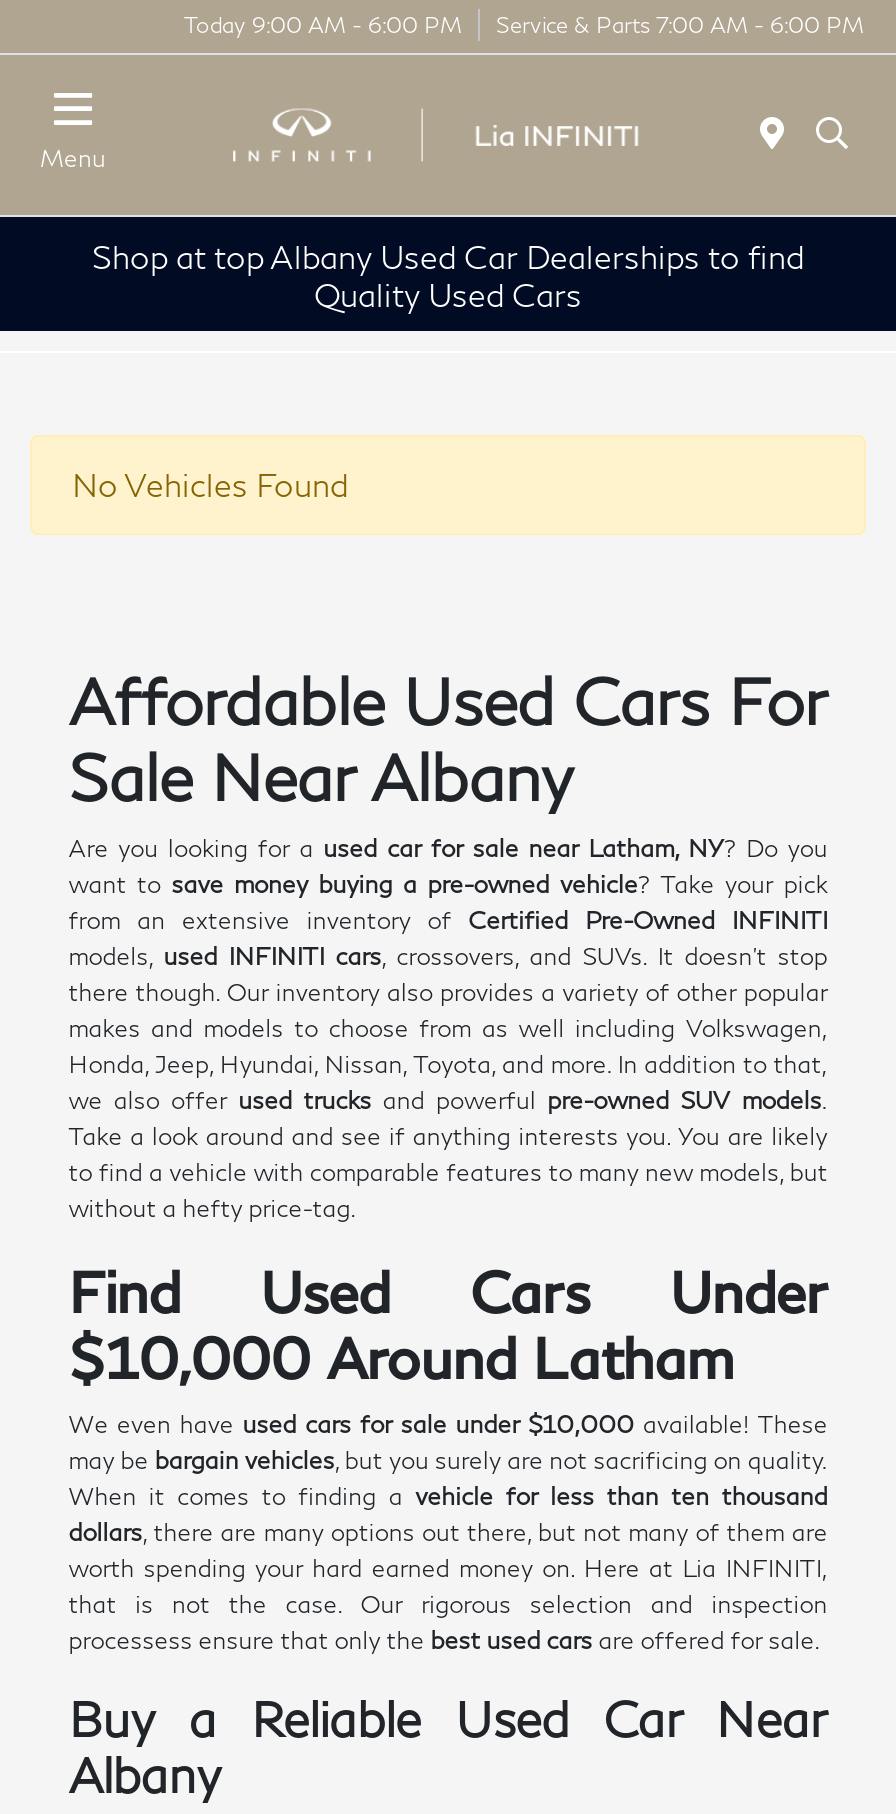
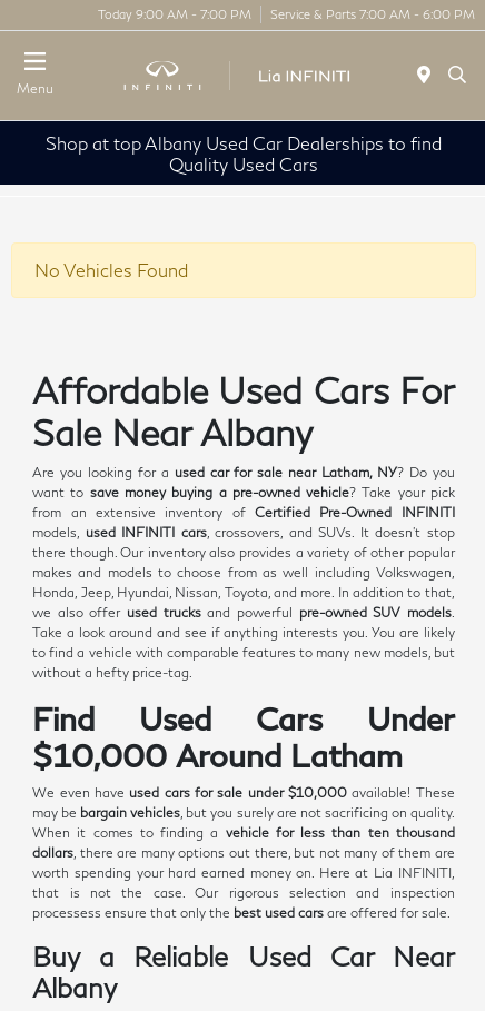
- Today 9:00 AM - 6:00 PM Service & Parts 7:00 AM - 6:00 PM
+ Today 9:00 AM - 7:00 PM Service & Parts 7:00 AM - 6:00 PM
